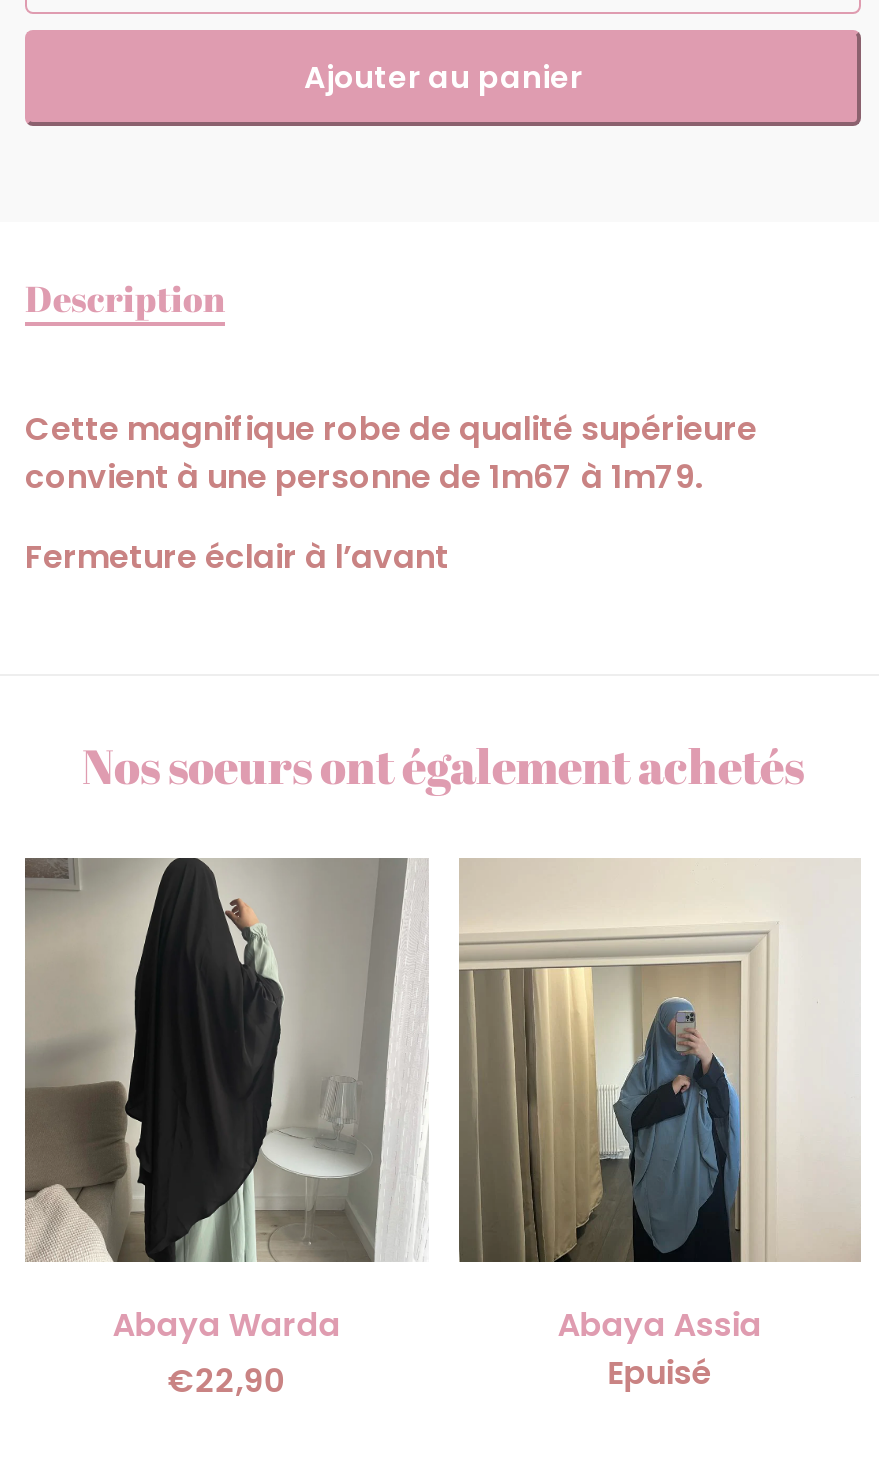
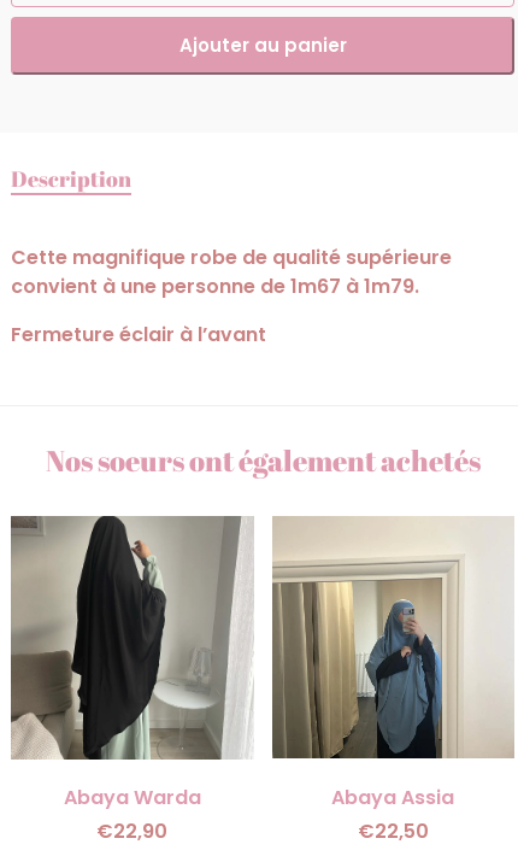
- Epuisé
+ €22,50
